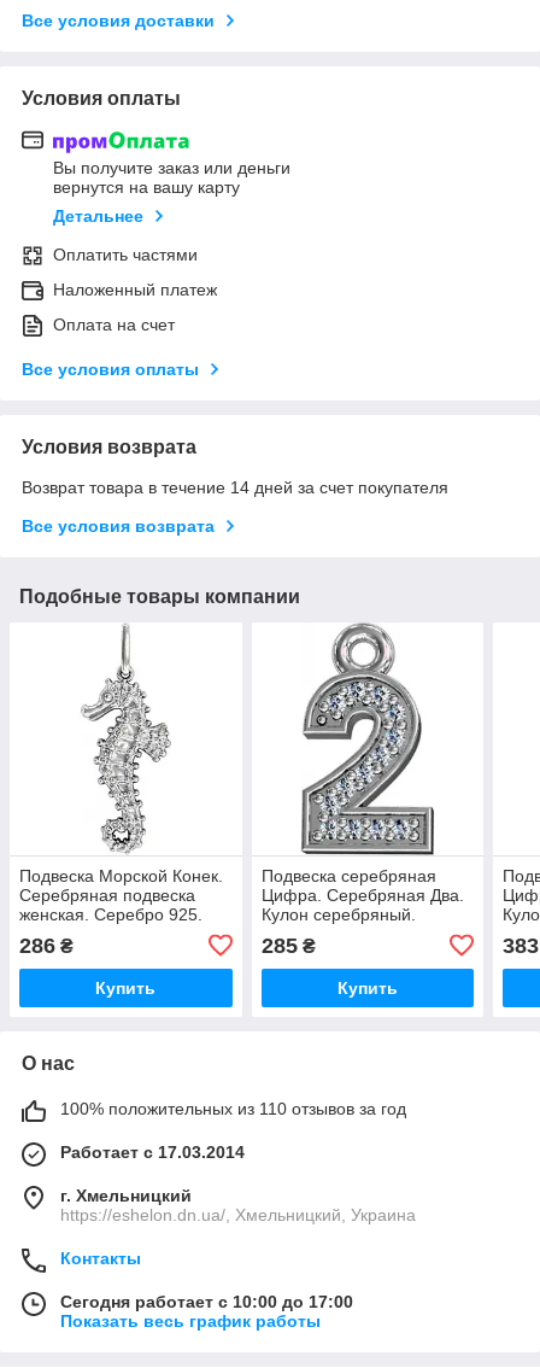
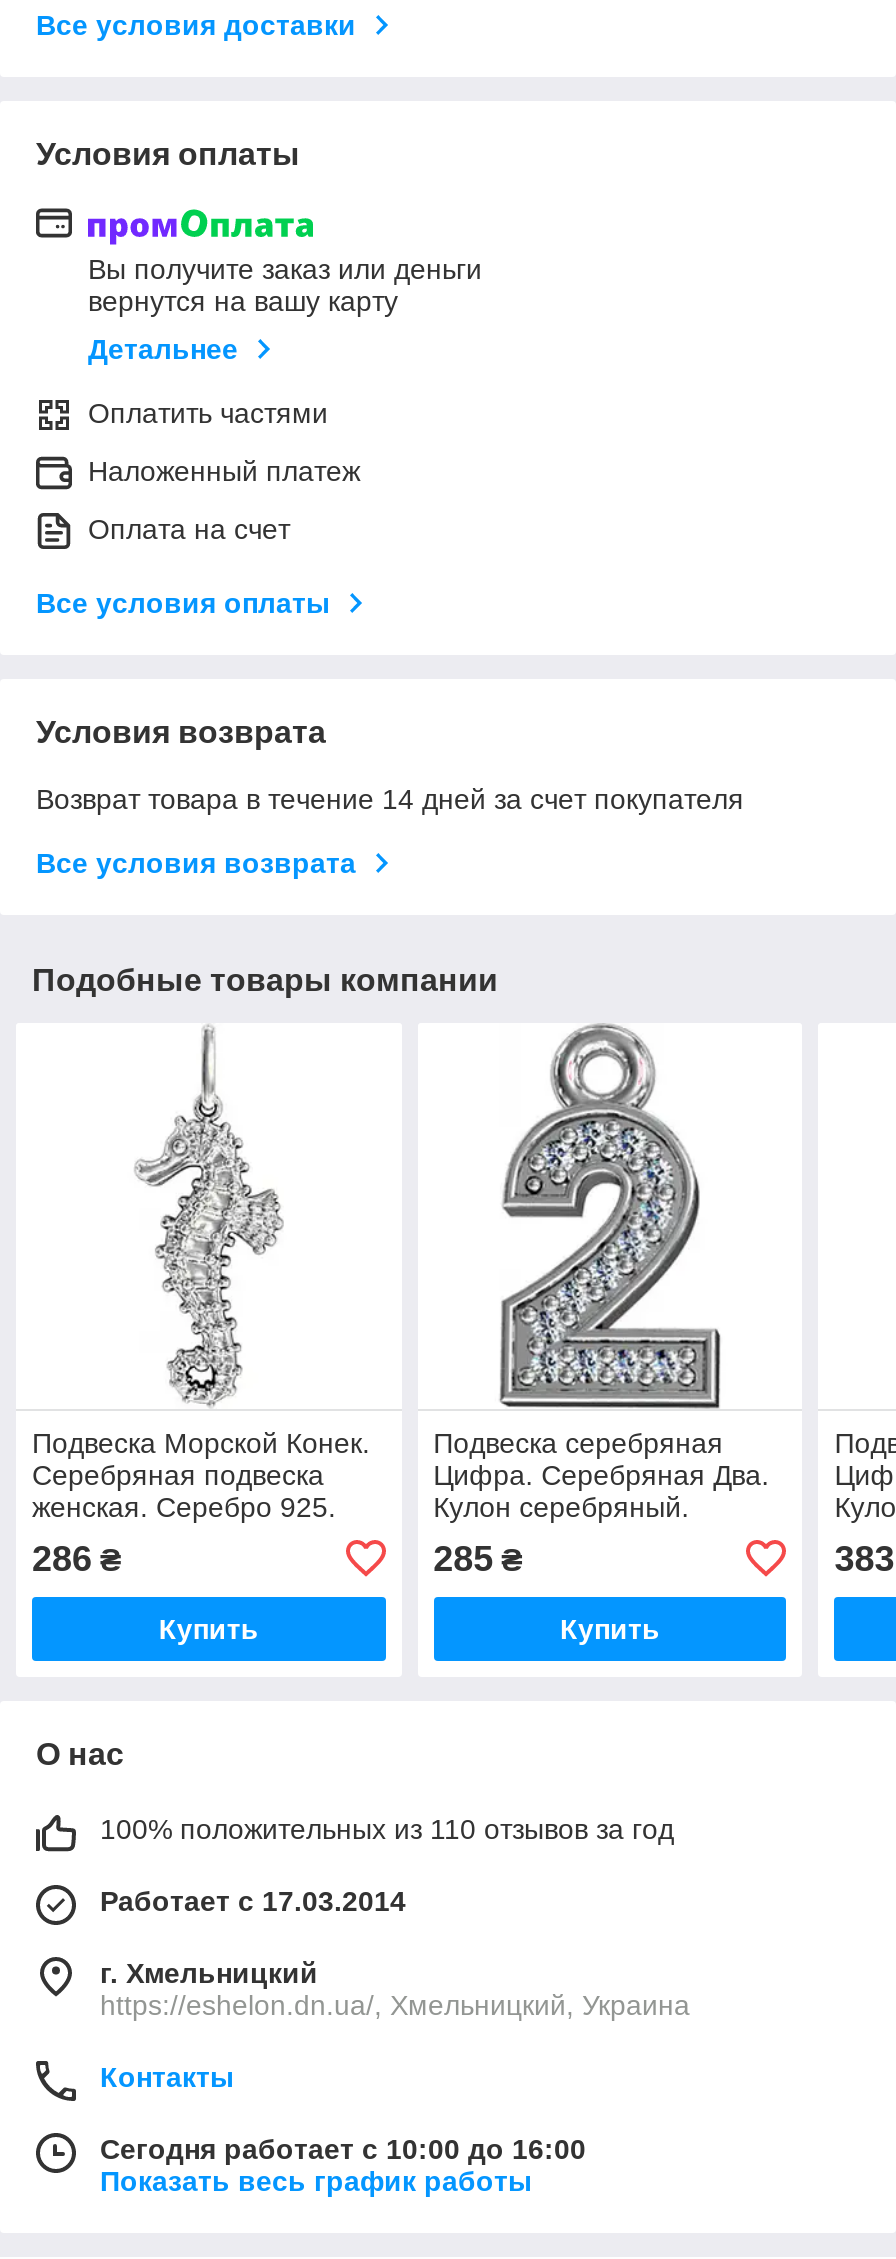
- Сегодня работает с 10:00 до 17:00
+ Сегодня работает с 10:00 до 16:00
